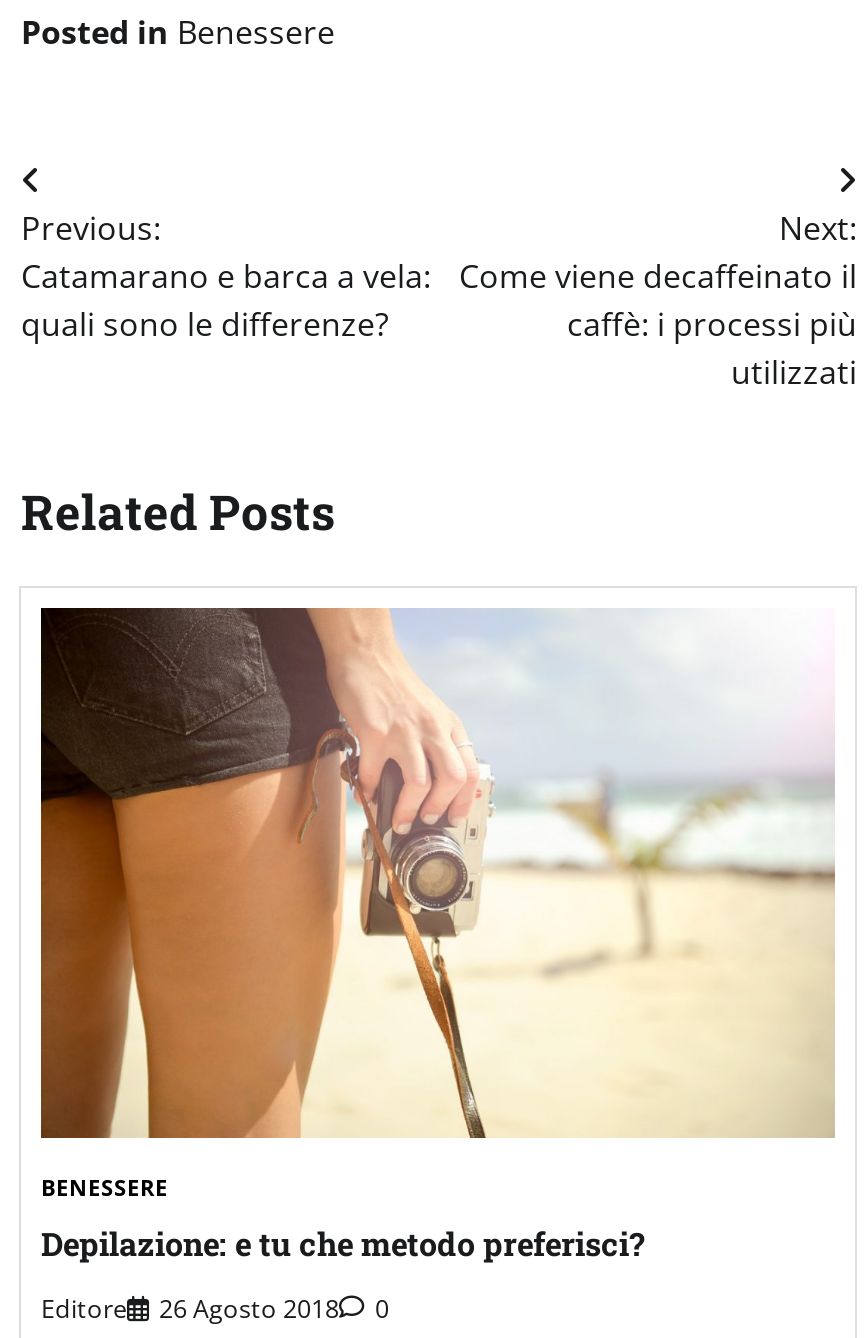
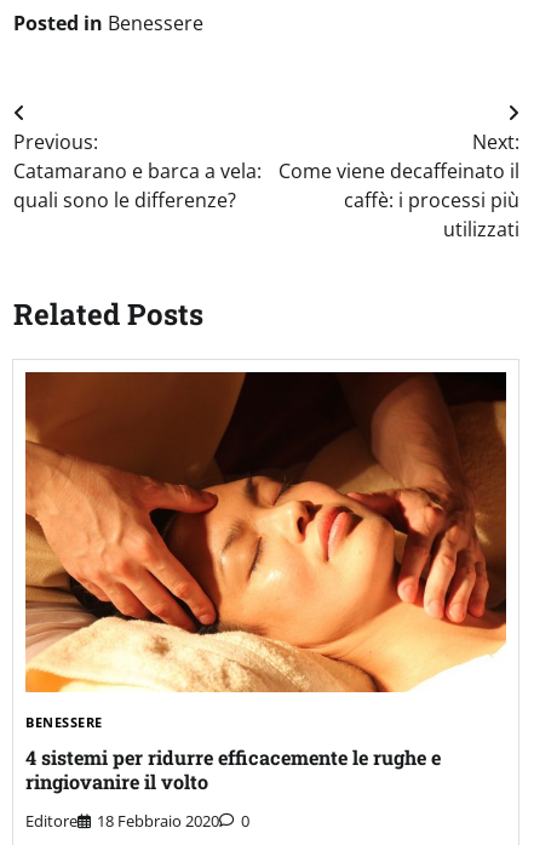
- [image]
+ [image]

- Depilazione: e tu che metodo preferisci?
+ 4 sistemi per ridurre efficacemente le rughe e
+ ringiovanire il volto

- Editore 26 Agosto 2018 0
+ Editore 18 Febbraio 2020 0
